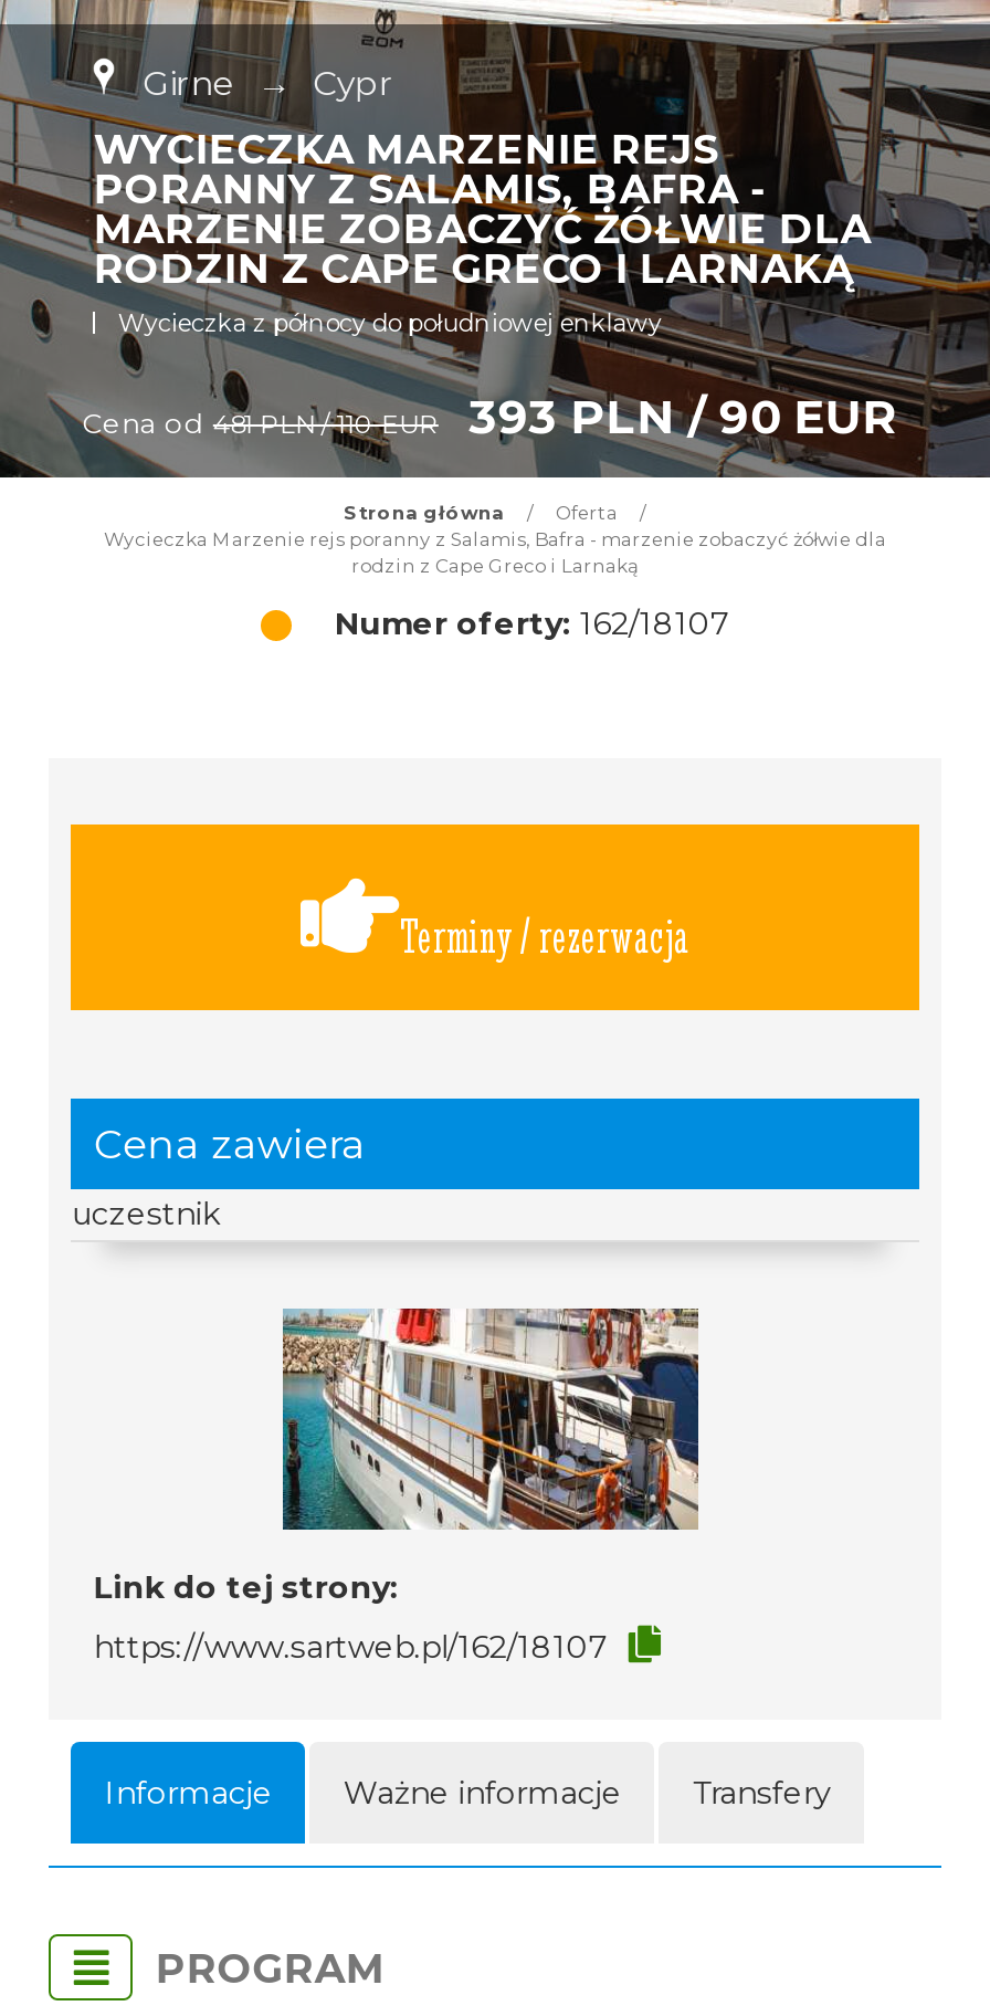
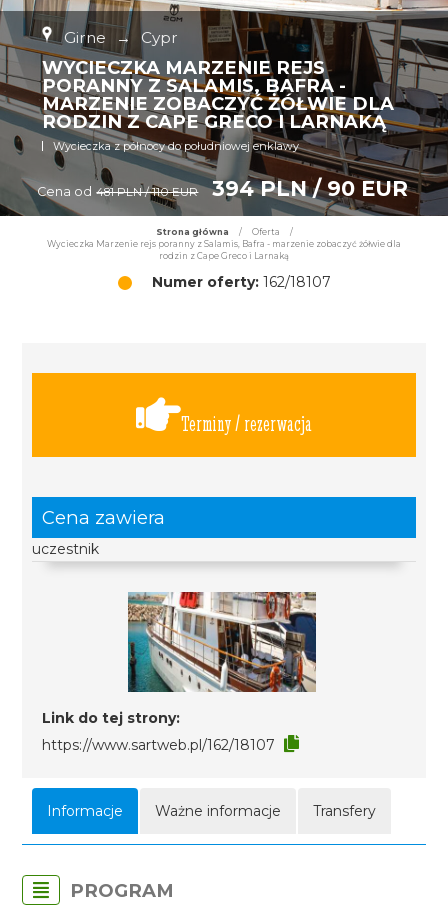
- 393 PLN / 90 EUR
+ 394 PLN / 90 EUR
